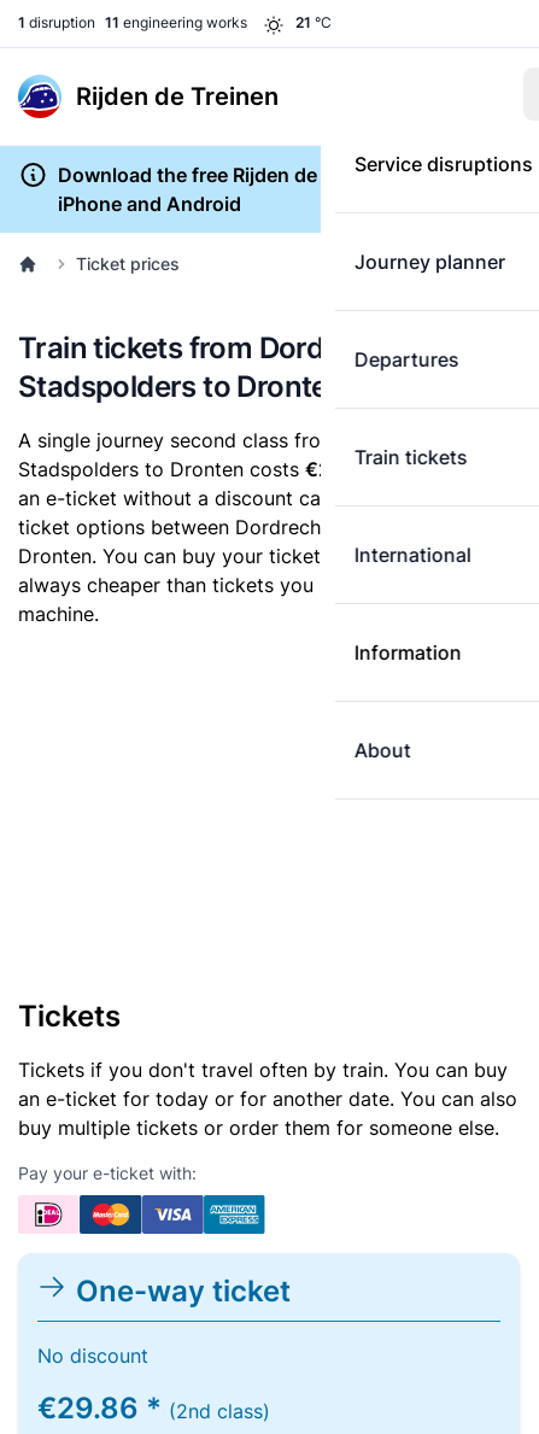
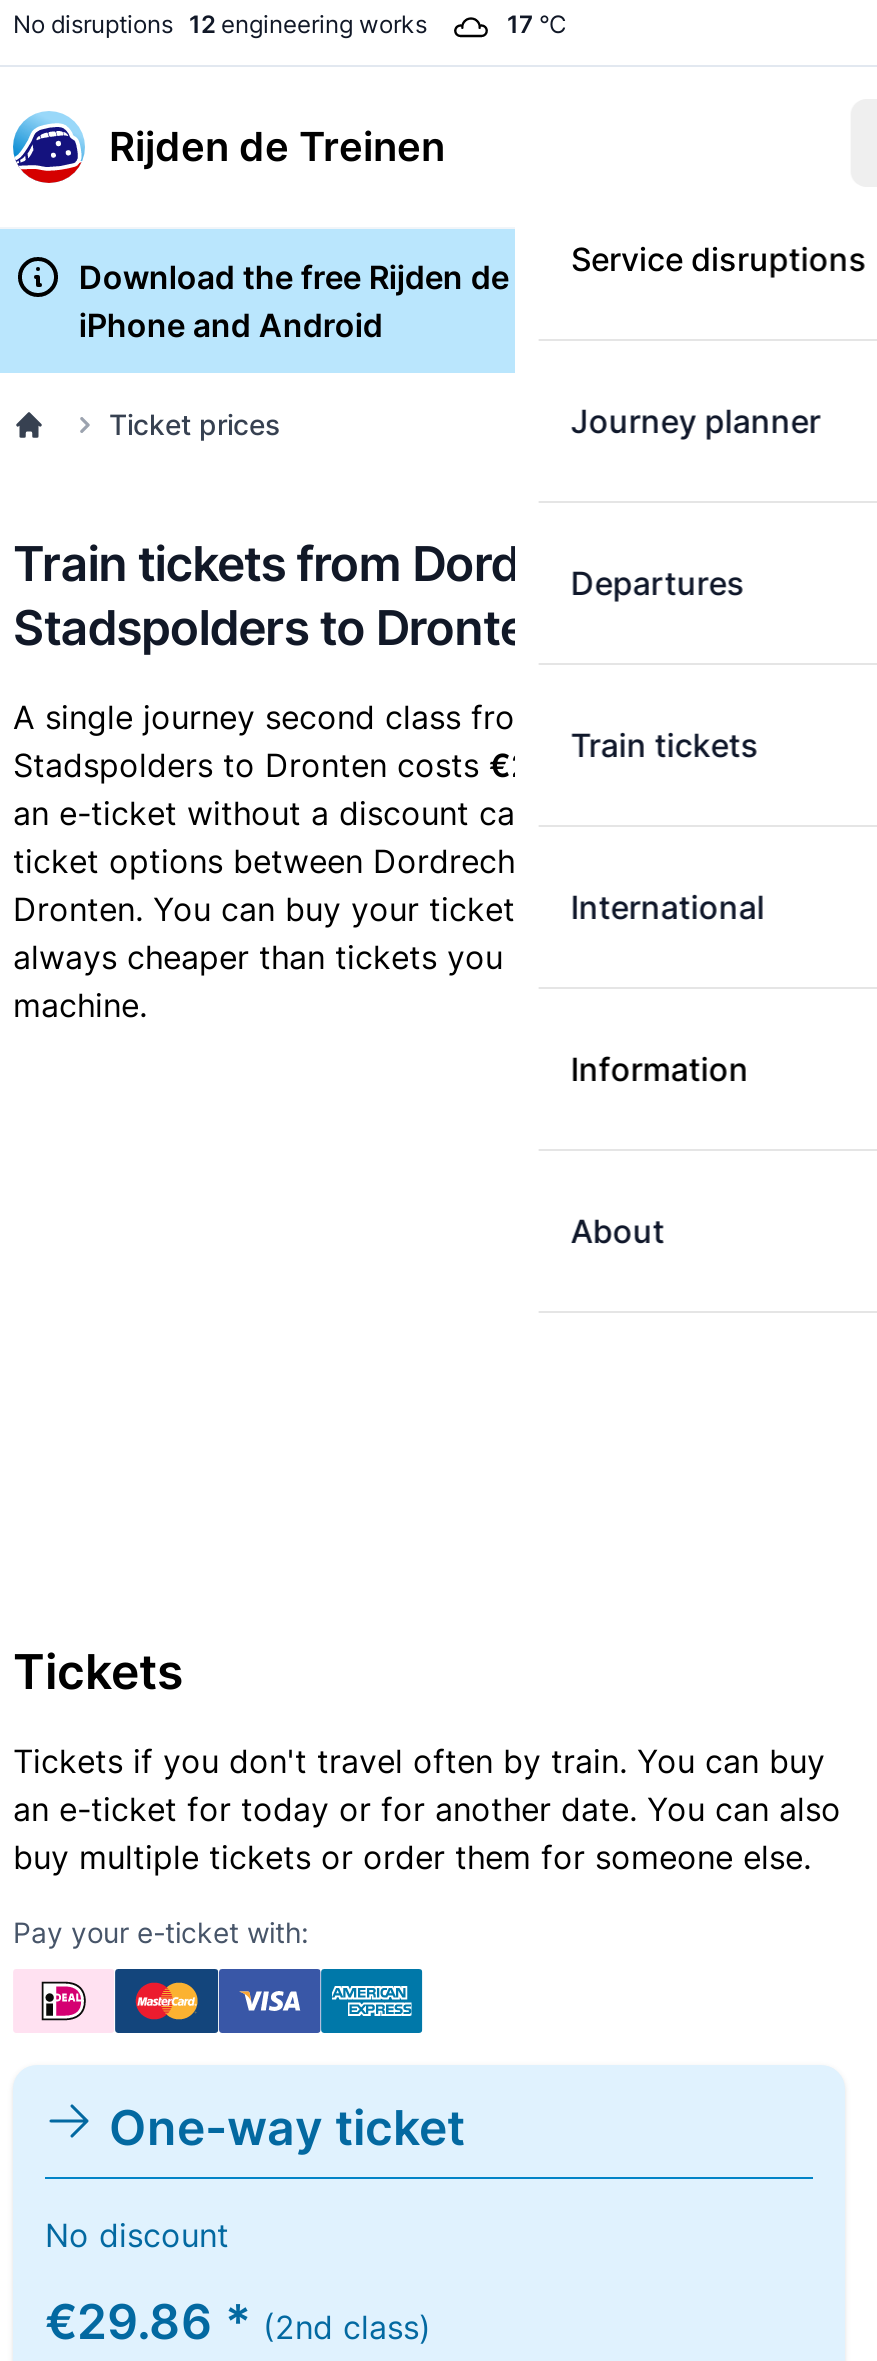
- 1 disruption 11 engineering works
+ No disruptions 12 engineering works

- 21 °C
+ 17 °C
